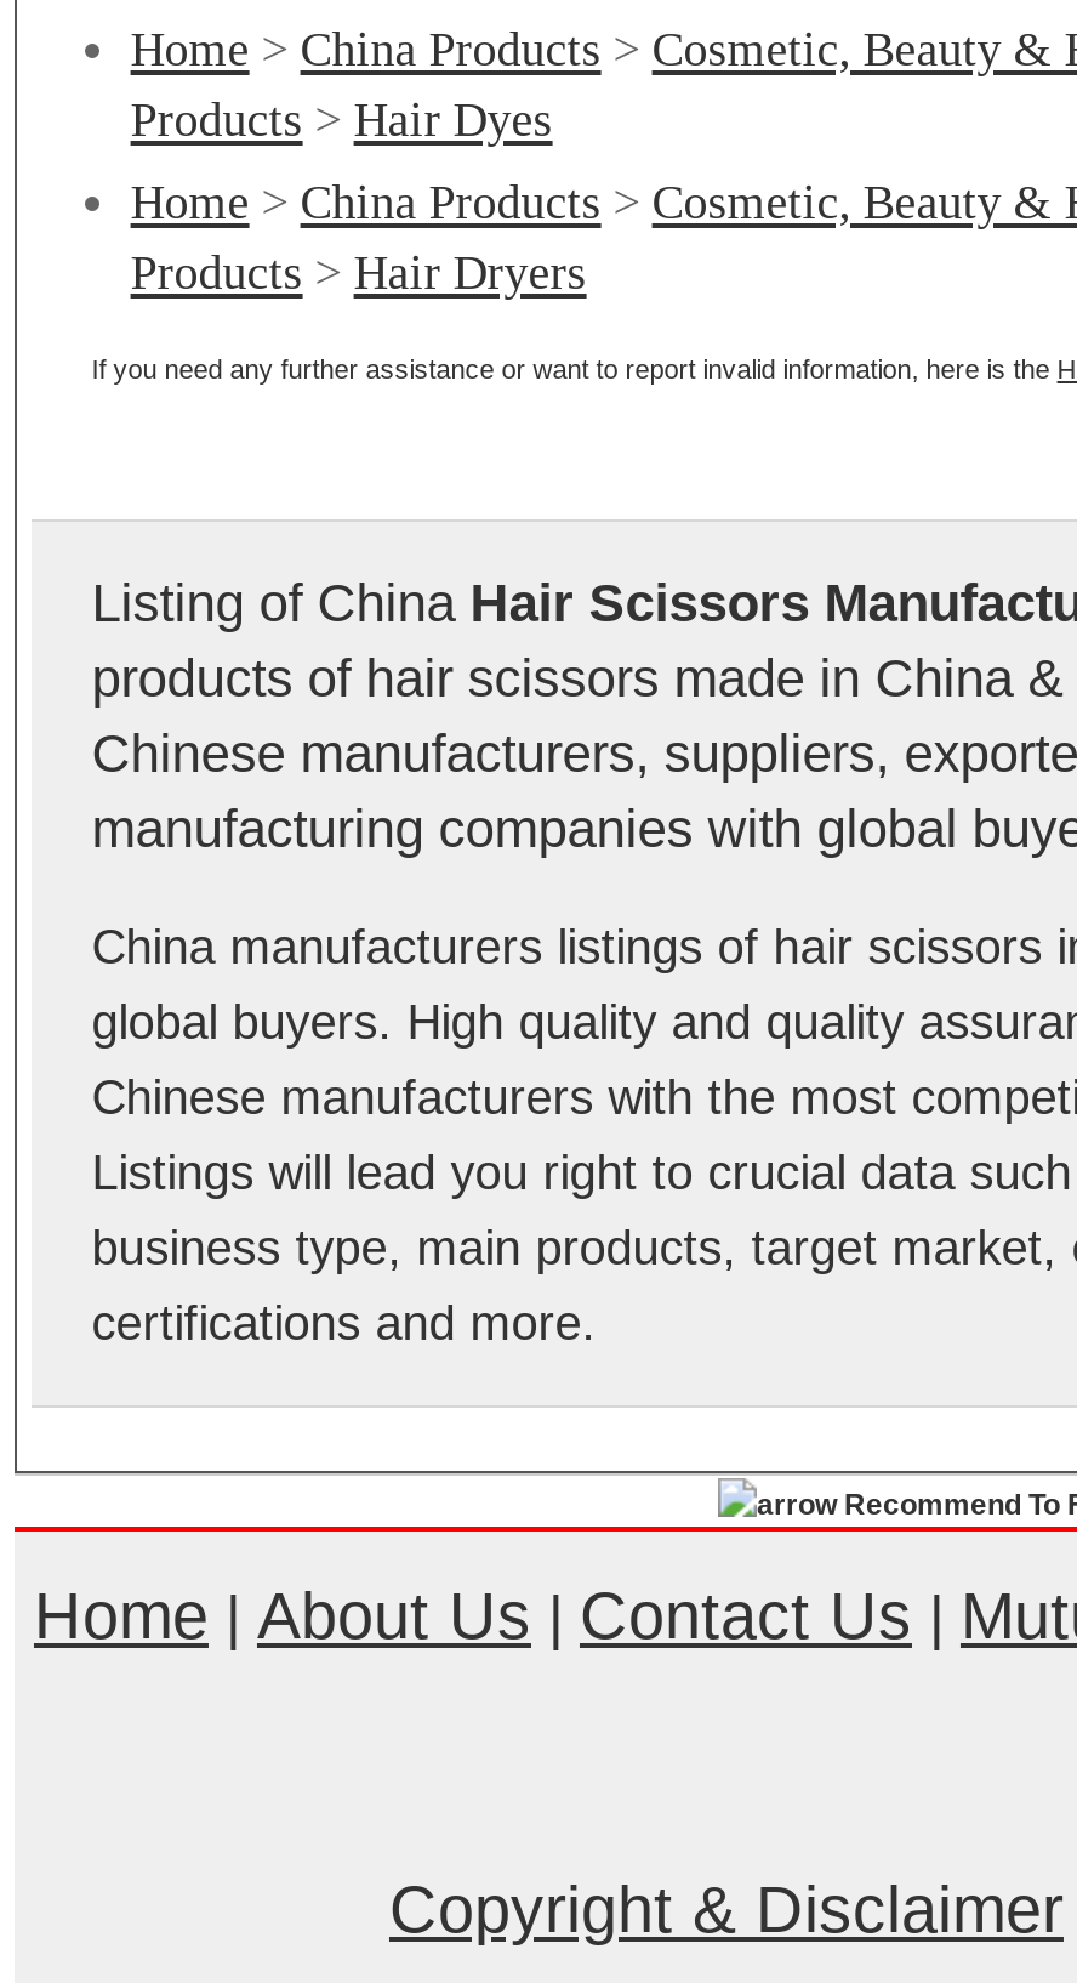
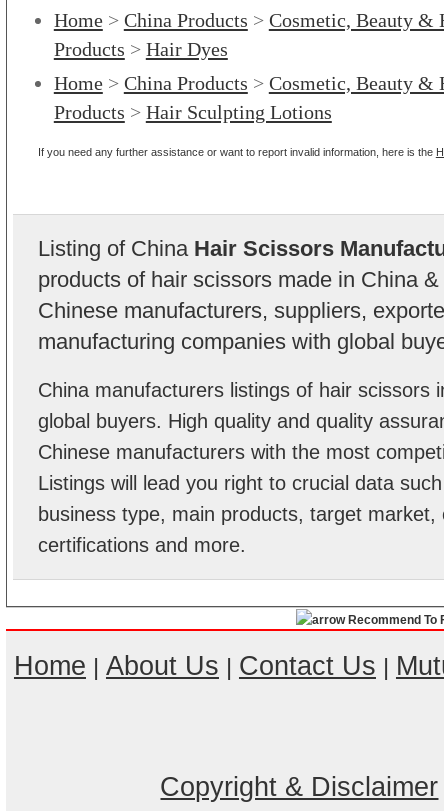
- Products > Hair Dryers
+ Products > Hair Sculpting Lotions
